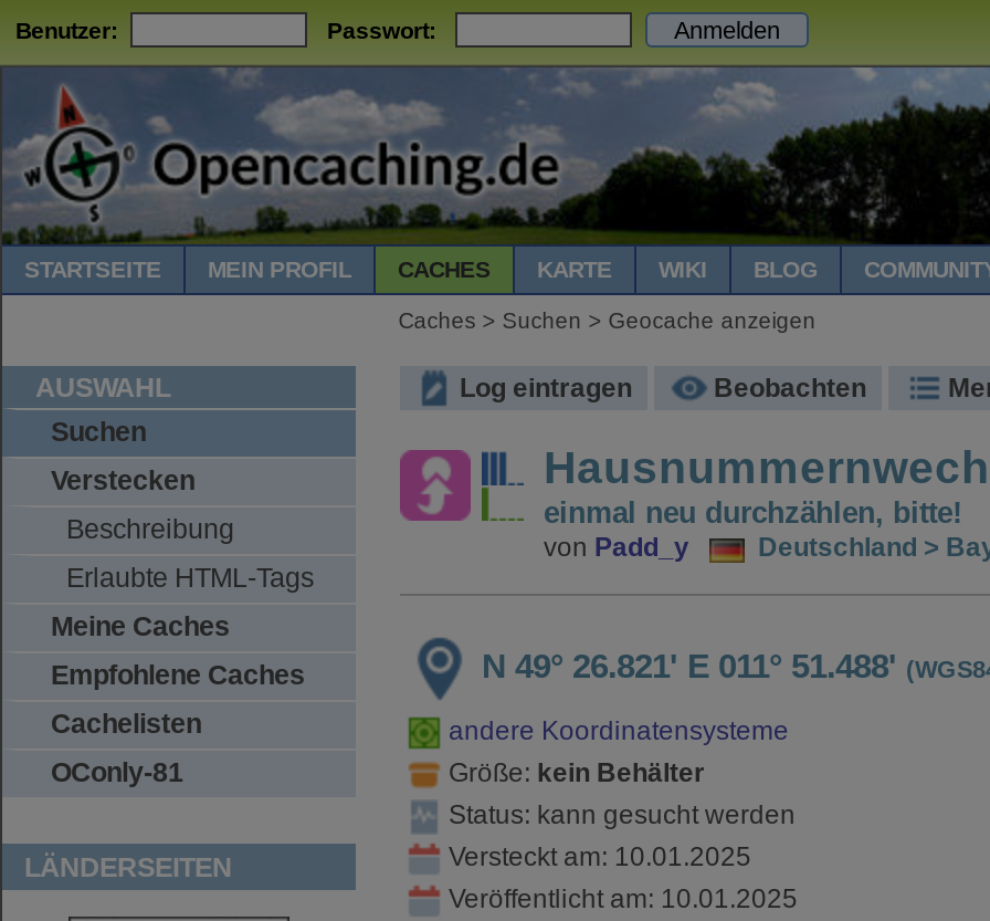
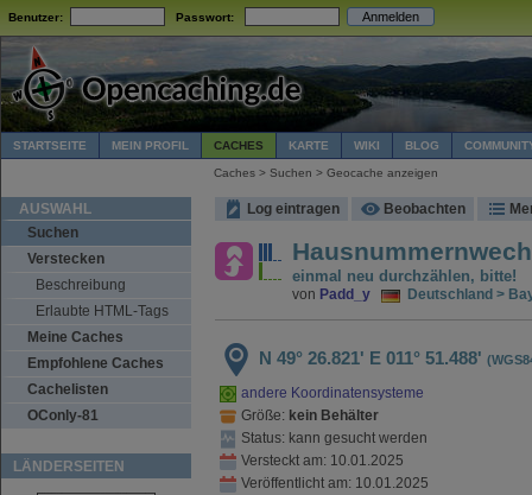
- [image]
+ [image]
